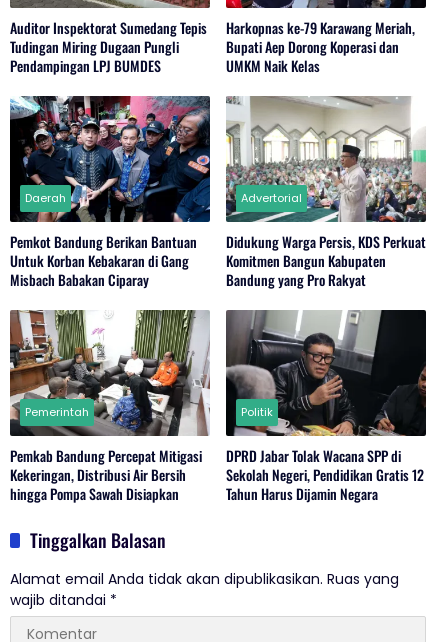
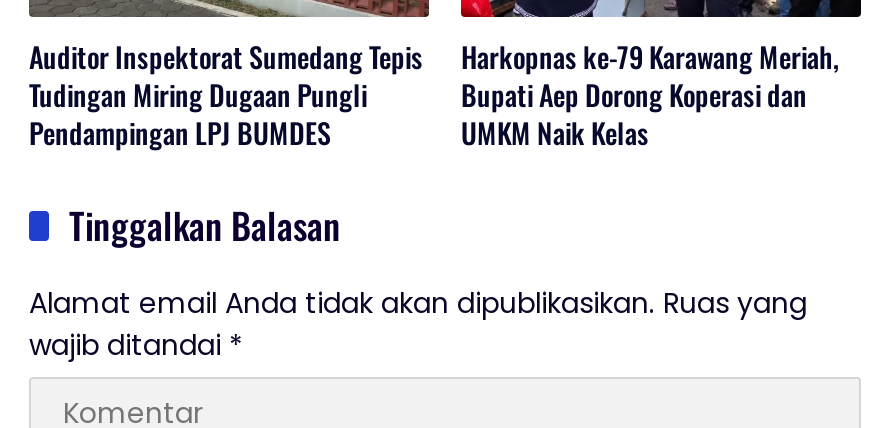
- [image]
- Daerah
- Pemkot Bandung Berikan Bantuan
- Untuk Korban Kebakaran di Gang
- Misbach Babakan Ciparay

- [image]
- Advertorial
- Didukung Warga Persis, KDS Perkuat
- Komitmen Bangun Kabupaten
- Bandung yang Pro Rakyat

- [image]
- Pemerintah
- Pemkab Bandung Percepat Mitigasi
- Kekeringan, Distribusi Air Bersih
- hingga Pompa Sawah Disiapkan

- [image]
- Politik
- DPRD Jabar Tolak Wacana SPP di
- Sekolah Negeri, Pendidikan Gratis 12
- Tahun Harus Dijamin Negara
